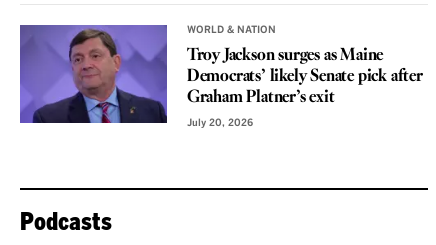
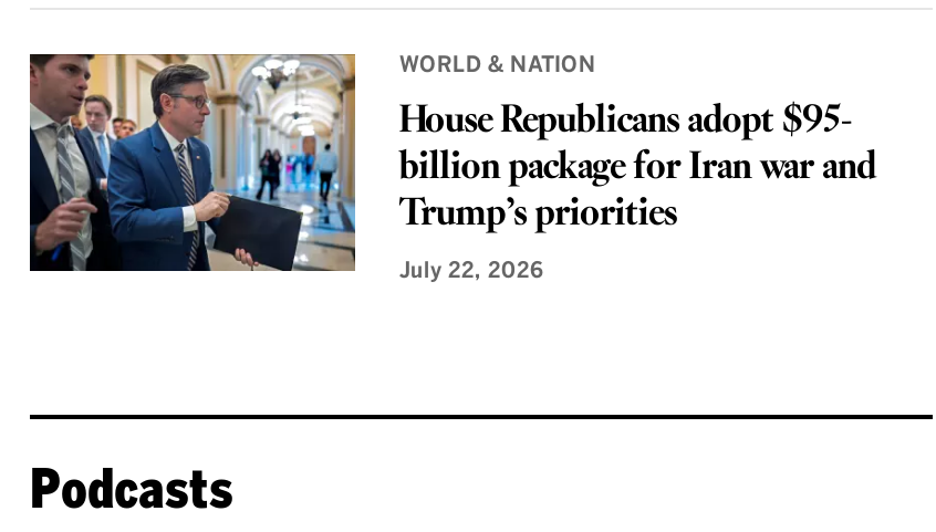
- [image]
- Troy Jackson surges as Maine
- Democrats’ likely Senate pick after
- Graham Platner’s exit
- July 20, 2026
+ [image]
+ House Republicans adopt $95-
+ billion package for Iran war and
+ Trump’s priorities
+ July 22, 2026
